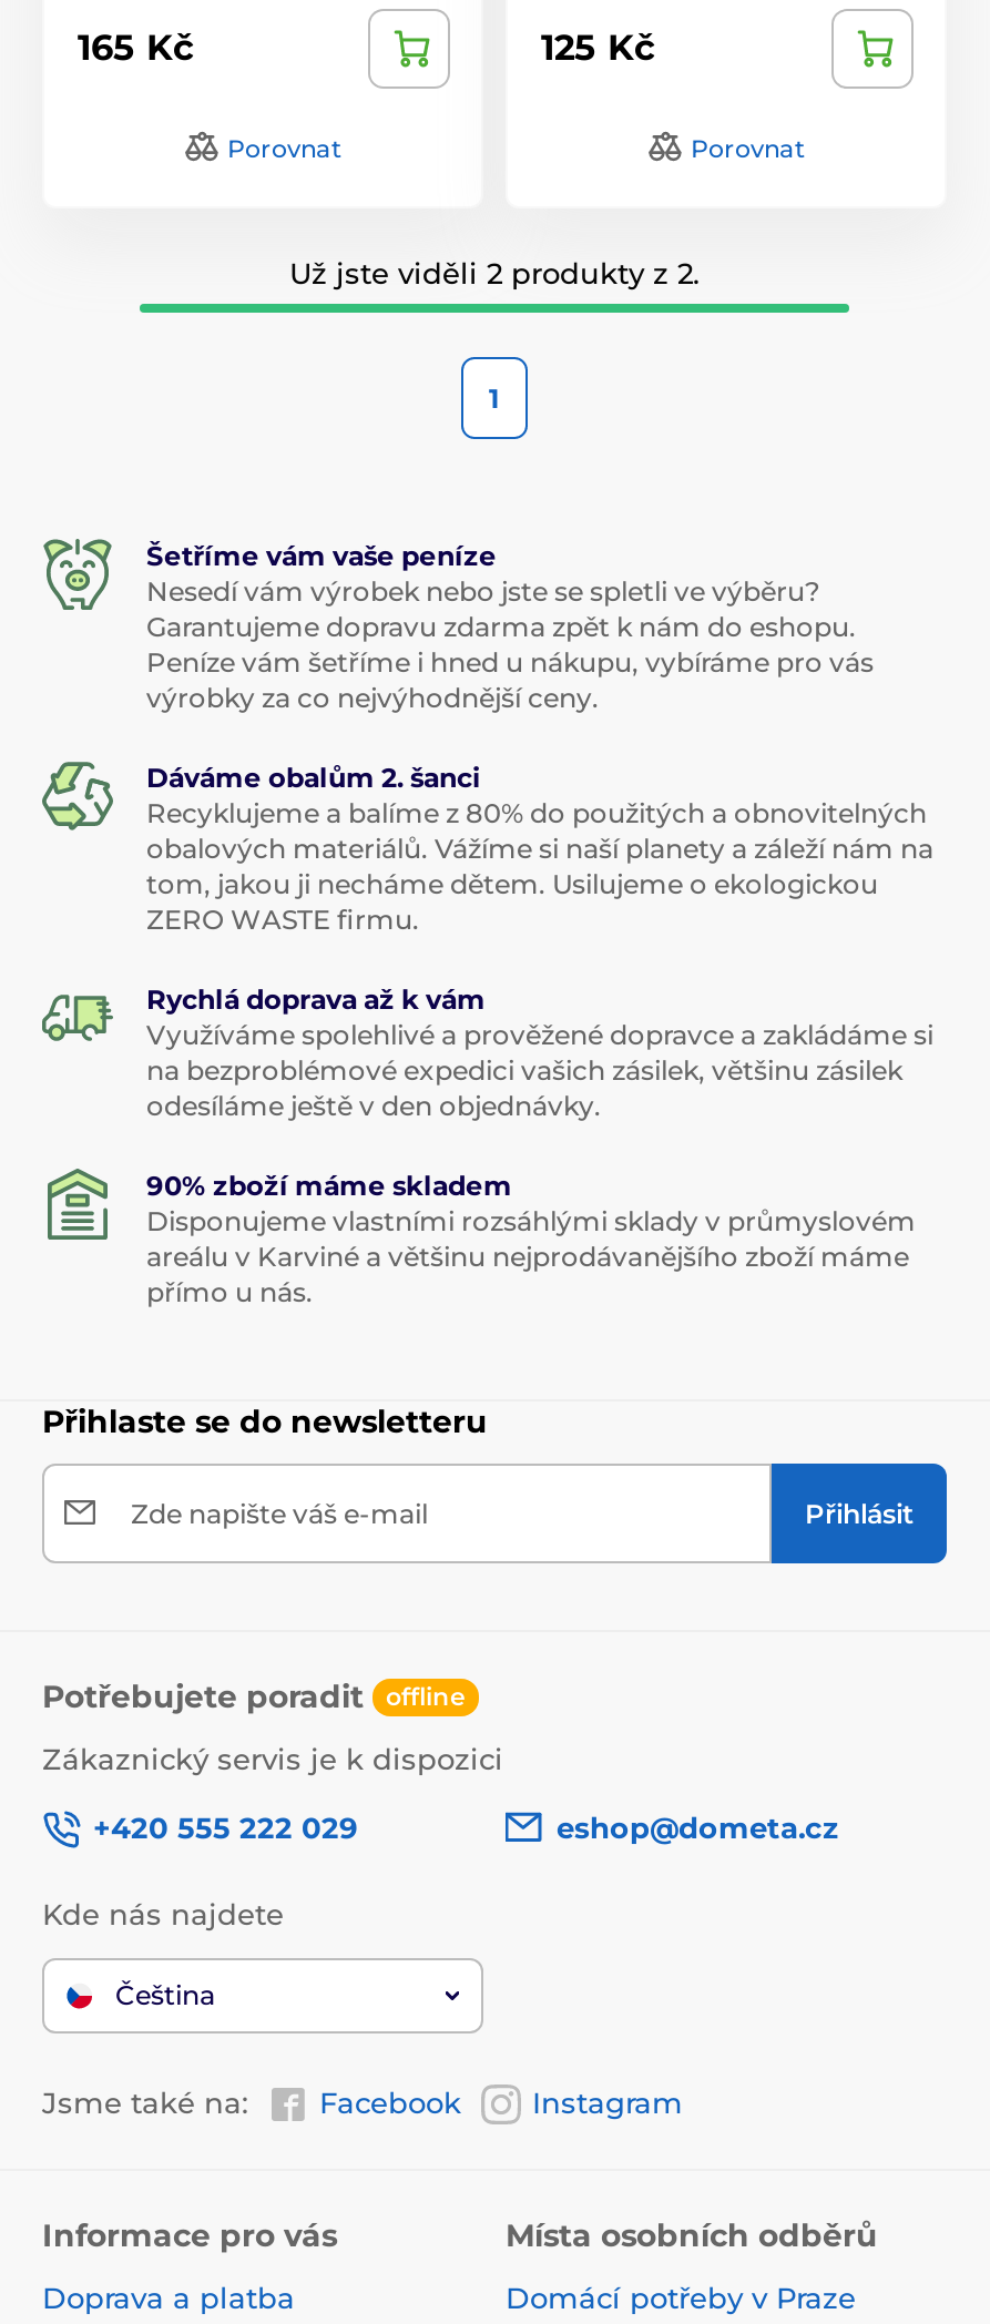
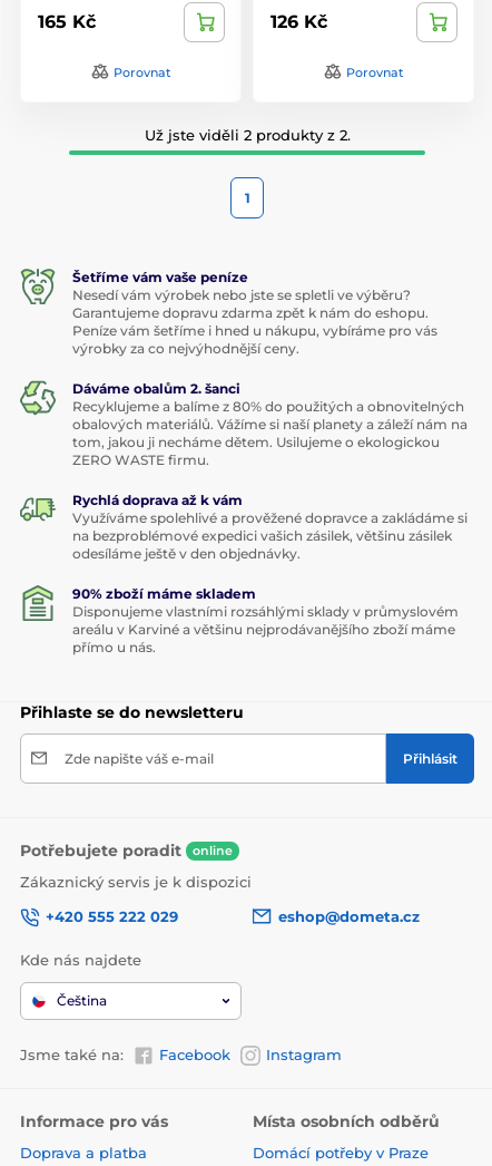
- 125 Kč
+ 126 Kč

- Potřebujete poradit offline
+ Potřebujete poradit online
